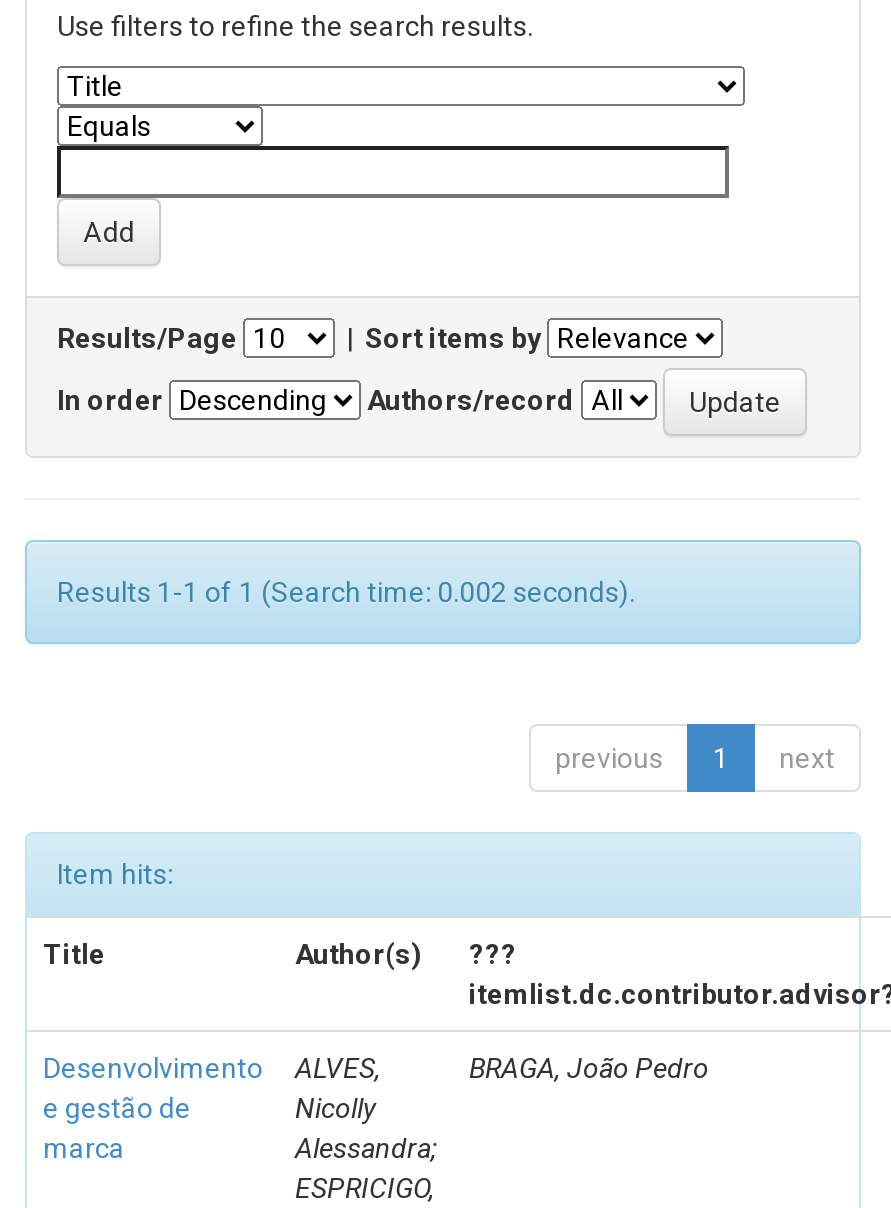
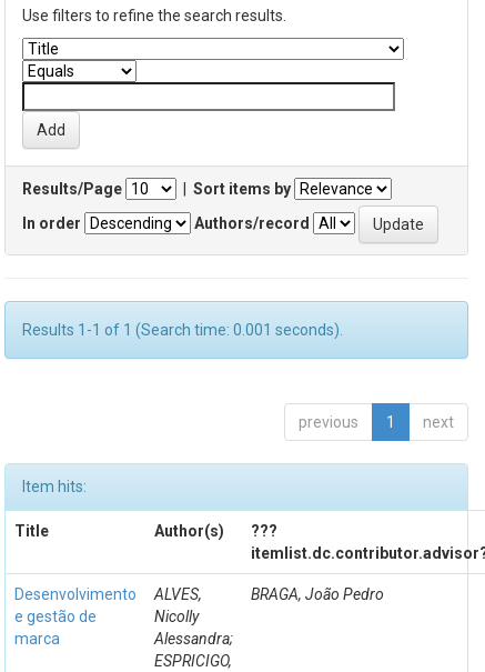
- Results 1-1 of 1 (Search time: 0.002 seconds).
+ Results 1-1 of 1 (Search time: 0.001 seconds).
